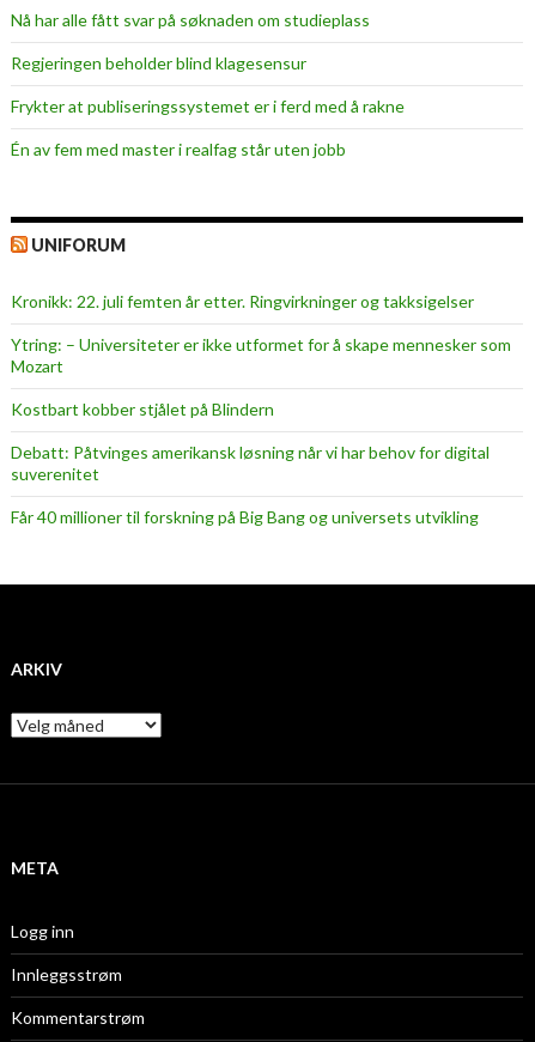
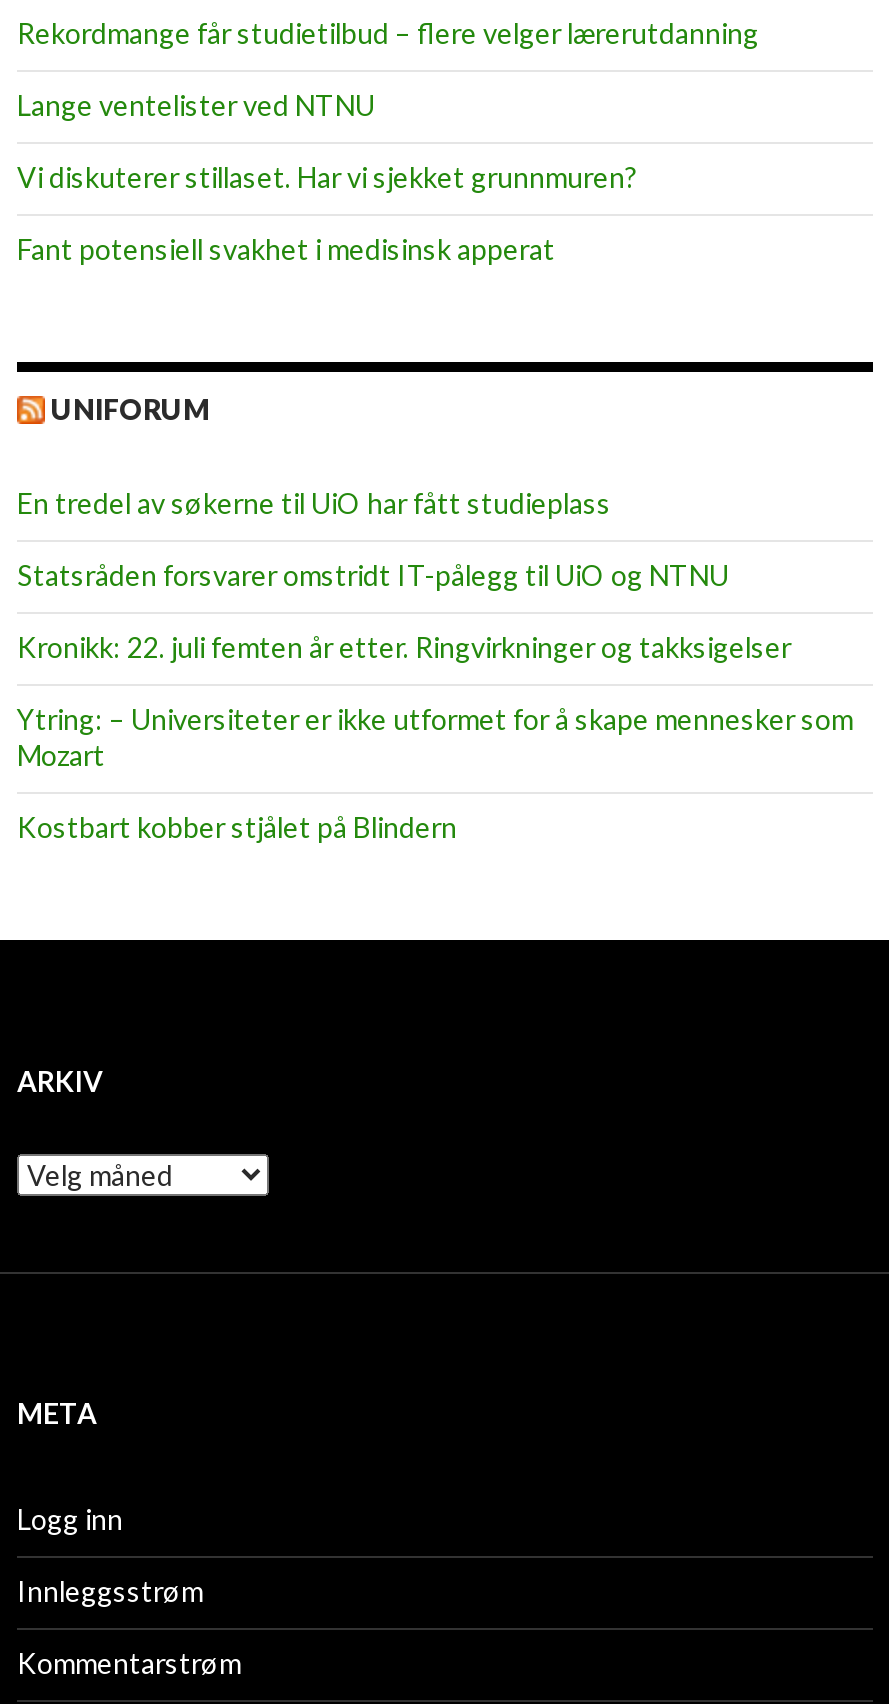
- Nå har alle fått svar på søknaden om studieplass
+ Rekordmange får studietilbud – flere velger lærerutdanning

- Regjeringen beholder blind klagesensur
+ Lange ventelister ved NTNU

- Frykter at publiseringssystemet er i ferd med å rakne
+ Vi diskuterer stillaset. Har vi sjekket grunnmuren?

- Én av fem med master i realfag står uten jobb
+ Fant potensiell svakhet i medisinsk apperat

+ En tredel av søkerne til UiO har fått studieplass
+ Statsråden forsvarer omstridt IT-pålegg til UiO og NTNU

moved down: Kronikk: 22. juli femten år etter. Ringvirkninger og takksigelser | Ytring: – Universiteter er ikke utformet for å skape mennesker som | Mozart | Kostbart kobber stjålet på Blindern

- Debatt: Påtvinges amerikansk løsning når vi har behov for digital
- suverenitet
- Får 40 millioner til forskning på Big Bang og universets utvikling
